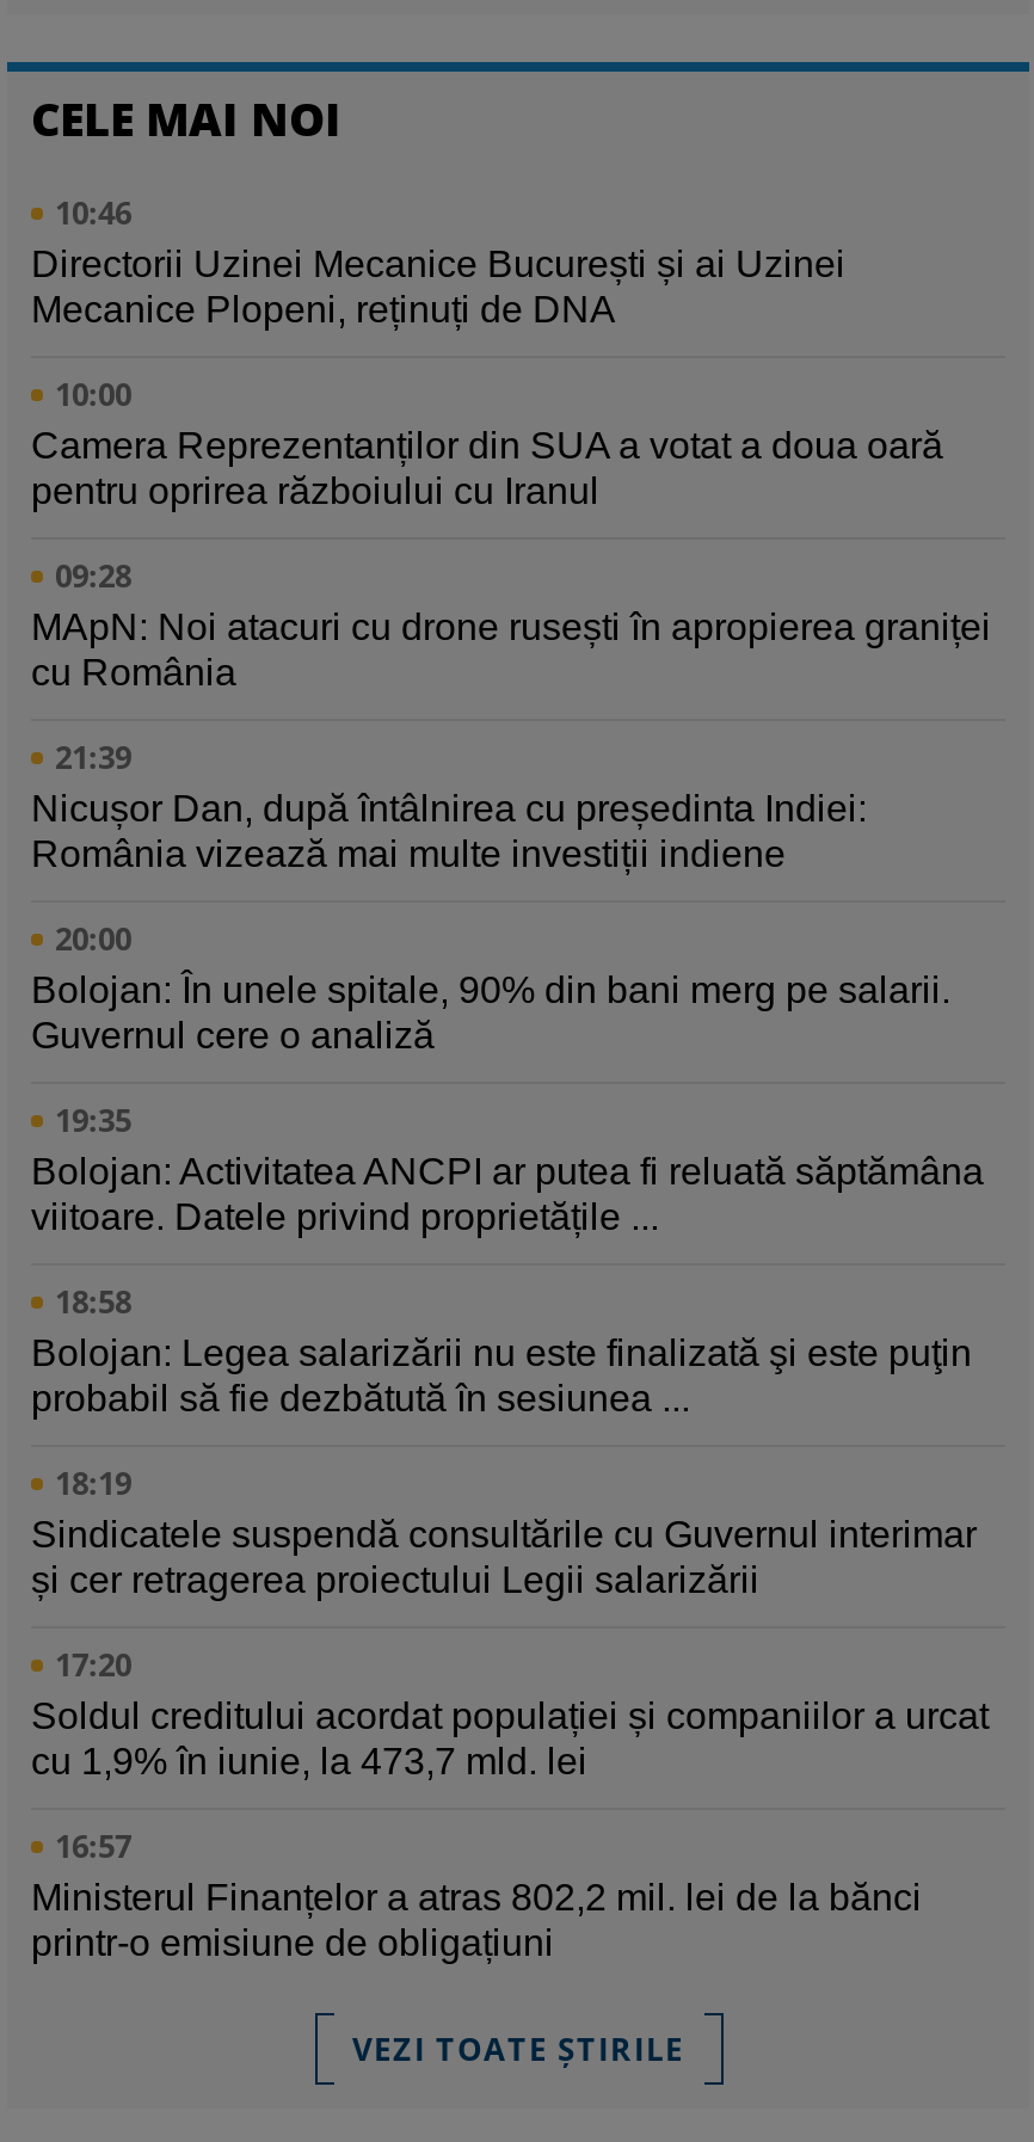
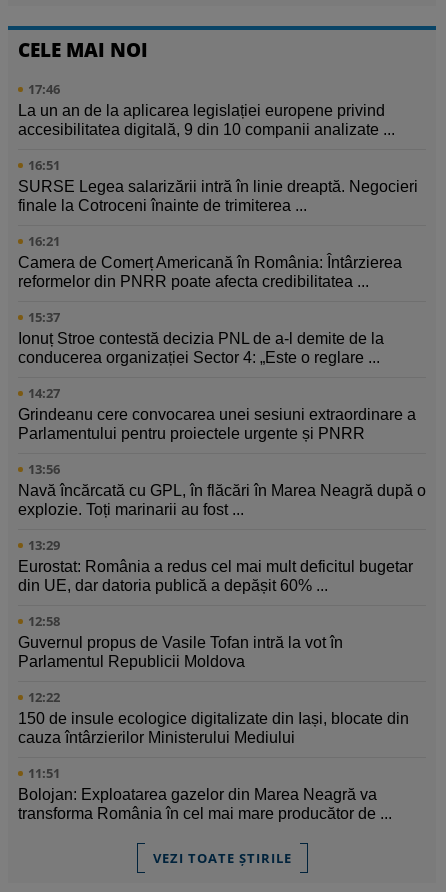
- 10:46
- Directorii Uzinei Mecanice București și ai Uzinei
- Mecanice Plopeni, reținuți de DNA
+ 17:46
+ La un an de la aplicarea legislației europene privind
+ accesibilitatea digitală, 9 din 10 companii analizate ...

- 10:00
- Camera Reprezentanților din SUA a votat a doua oară
- pentru oprirea războiului cu Iranul
+ 16:51
+ SURSE Legea salarizării intră în linie dreaptă. Negocieri
+ finale la Cotroceni înainte de trimiterea ...

- 09:28
- MApN: Noi atacuri cu drone rusești în apropierea graniței
- cu România
+ 16:21
+ Camera de Comerț Americană în România: Întârzierea
+ reformelor din PNRR poate afecta credibilitatea ...

- 21:39
- Nicușor Dan, după întâlnirea cu președinta Indiei:
- România vizează mai multe investiții indiene
+ 15:37
+ Ionuț Stroe contestă decizia PNL de a-l demite de la
+ conducerea organizației Sector 4: „Este o reglare ...

- 20:00
- Bolojan: În unele spitale, 90% din bani merg pe salarii.
- Guvernul cere o analiză
+ 14:27
+ Grindeanu cere convocarea unei sesiuni extraordinare a
+ Parlamentului pentru proiectele urgente și PNRR

- 19:35
- Bolojan: Activitatea ANCPI ar putea fi reluată săptămâna
- viitoare. Datele privind proprietățile ...
+ 13:56
+ Navă încărcată cu GPL, în flăcări în Marea Neagră după o
+ explozie. Toți marinarii au fost ...

- 18:58
- Bolojan: Legea salarizării nu este finalizată şi este puţin
- probabil să fie dezbătută în sesiunea ...
+ 13:29
+ Eurostat: România a redus cel mai mult deficitul bugetar
+ din UE, dar datoria publică a depășit 60% ...

- 18:19
- Sindicatele suspendă consultările cu Guvernul interimar
- și cer retragerea proiectului Legii salarizării
+ 12:58
+ Guvernul propus de Vasile Tofan intră la vot în
+ Parlamentul Republicii Moldova

- 17:20
- Soldul creditului acordat populației și companiilor a urcat
- cu 1,9% în iunie, la 473,7 mld. lei
+ 12:22
+ 150 de insule ecologice digitalizate din Iași, blocate din
+ cauza întârzierilor Ministerului Mediului

- 16:57
- Ministerul Finanțelor a atras 802,2 mil. lei de la bănci
- printr-o emisiune de obligațiuni
+ 11:51
+ Bolojan: Exploatarea gazelor din Marea Neagră va
+ transforma România în cel mai mare producător de ...
